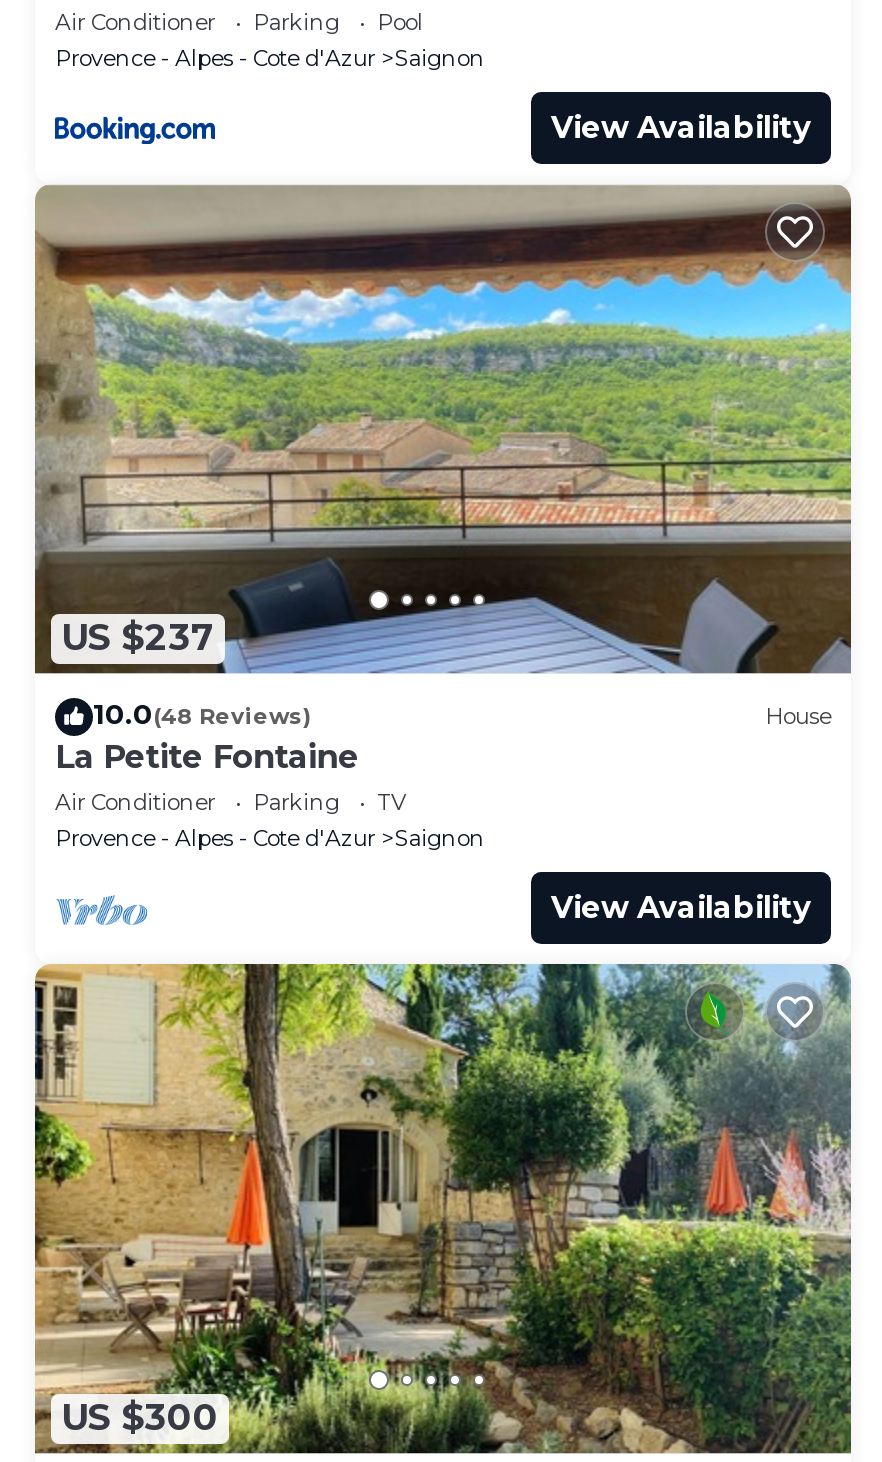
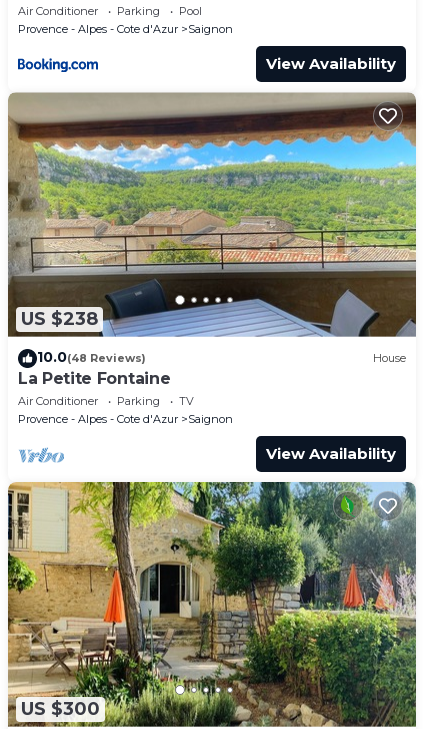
- US $237
+ US $238
